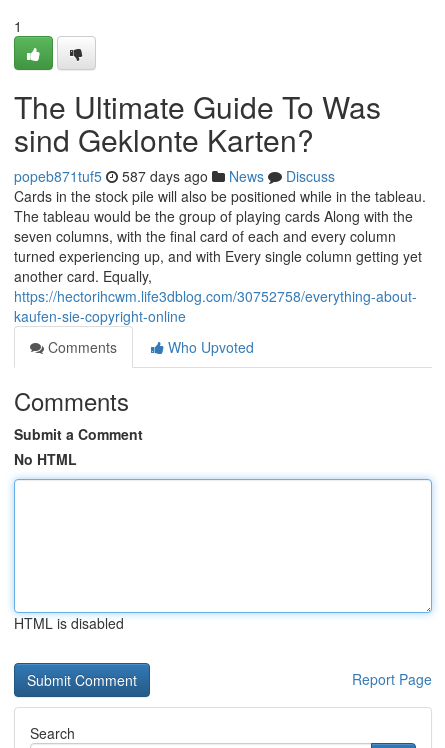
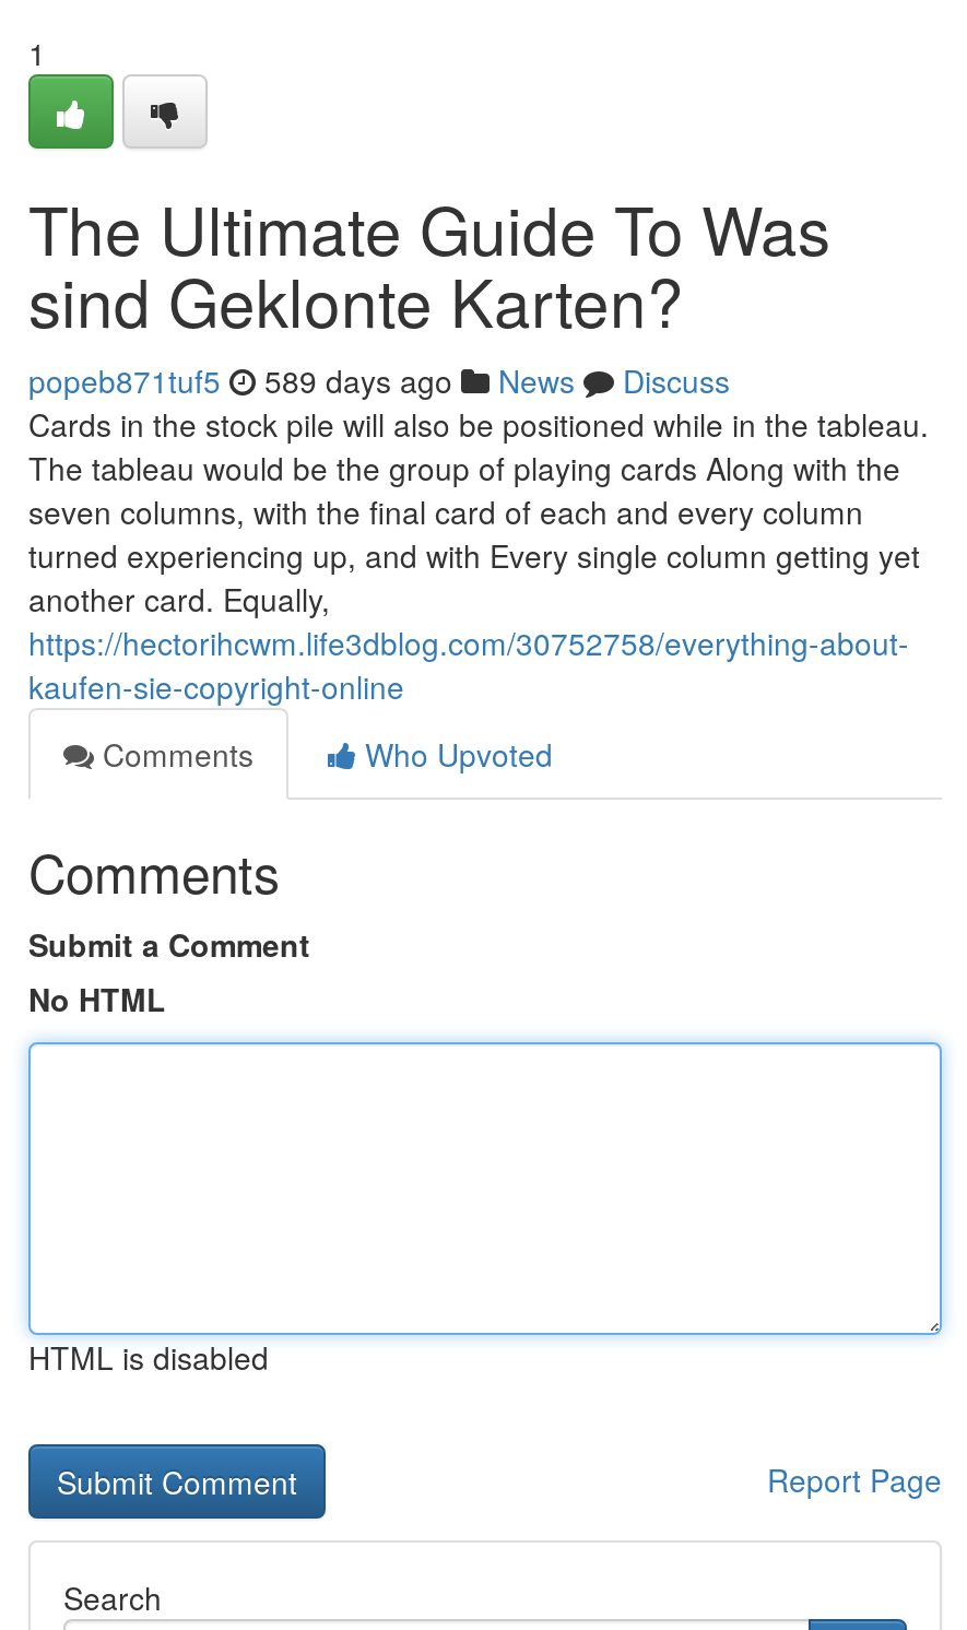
- popeb871tuf5 587 days ago News Discuss
+ popeb871tuf5 589 days ago News Discuss
